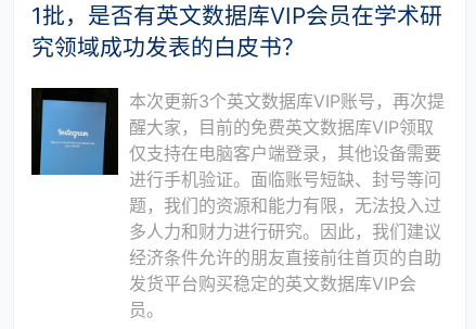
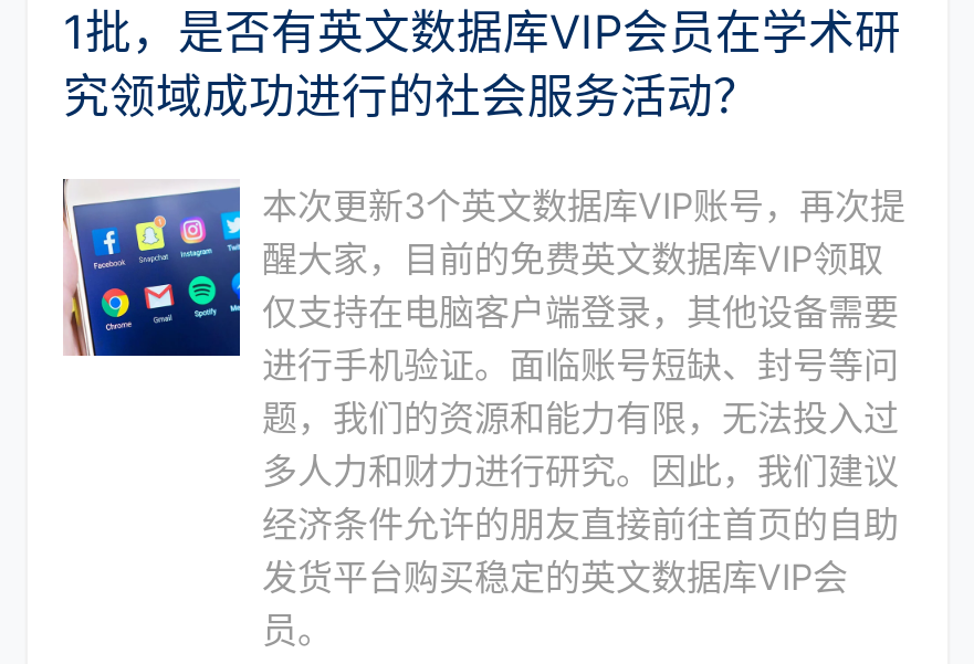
- 究领域成功发表的白皮书？
+ 究领域成功进行的社会服务活动？

- [image]
+ [image]
